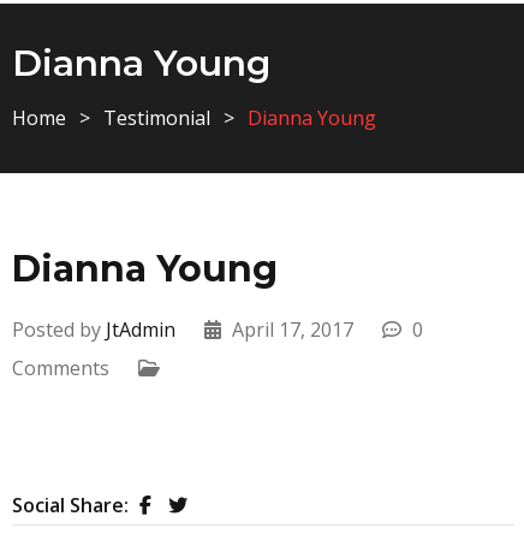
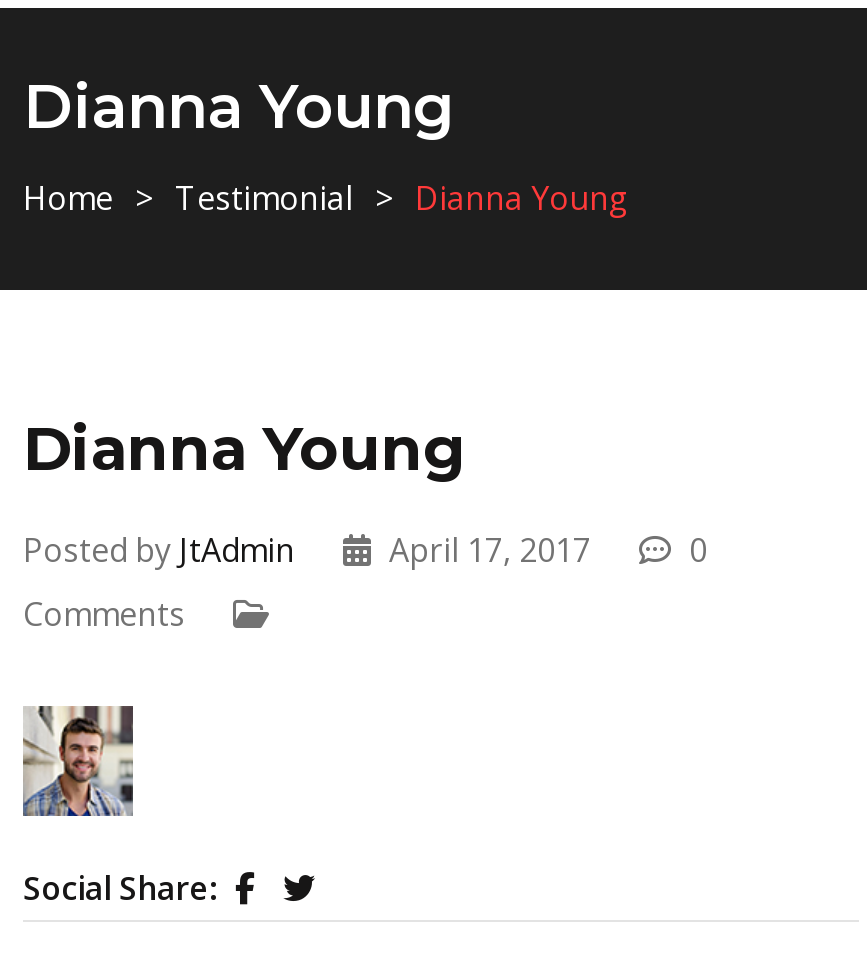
+ [image]
